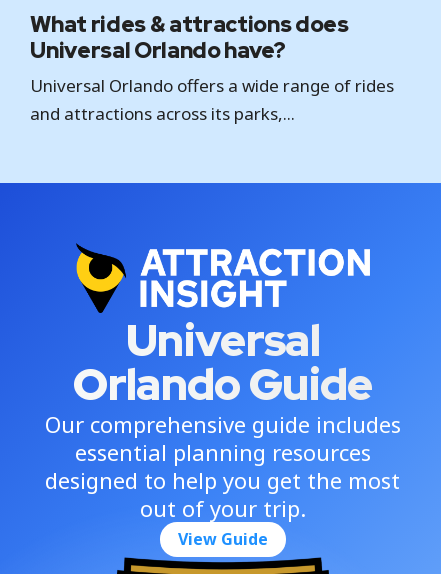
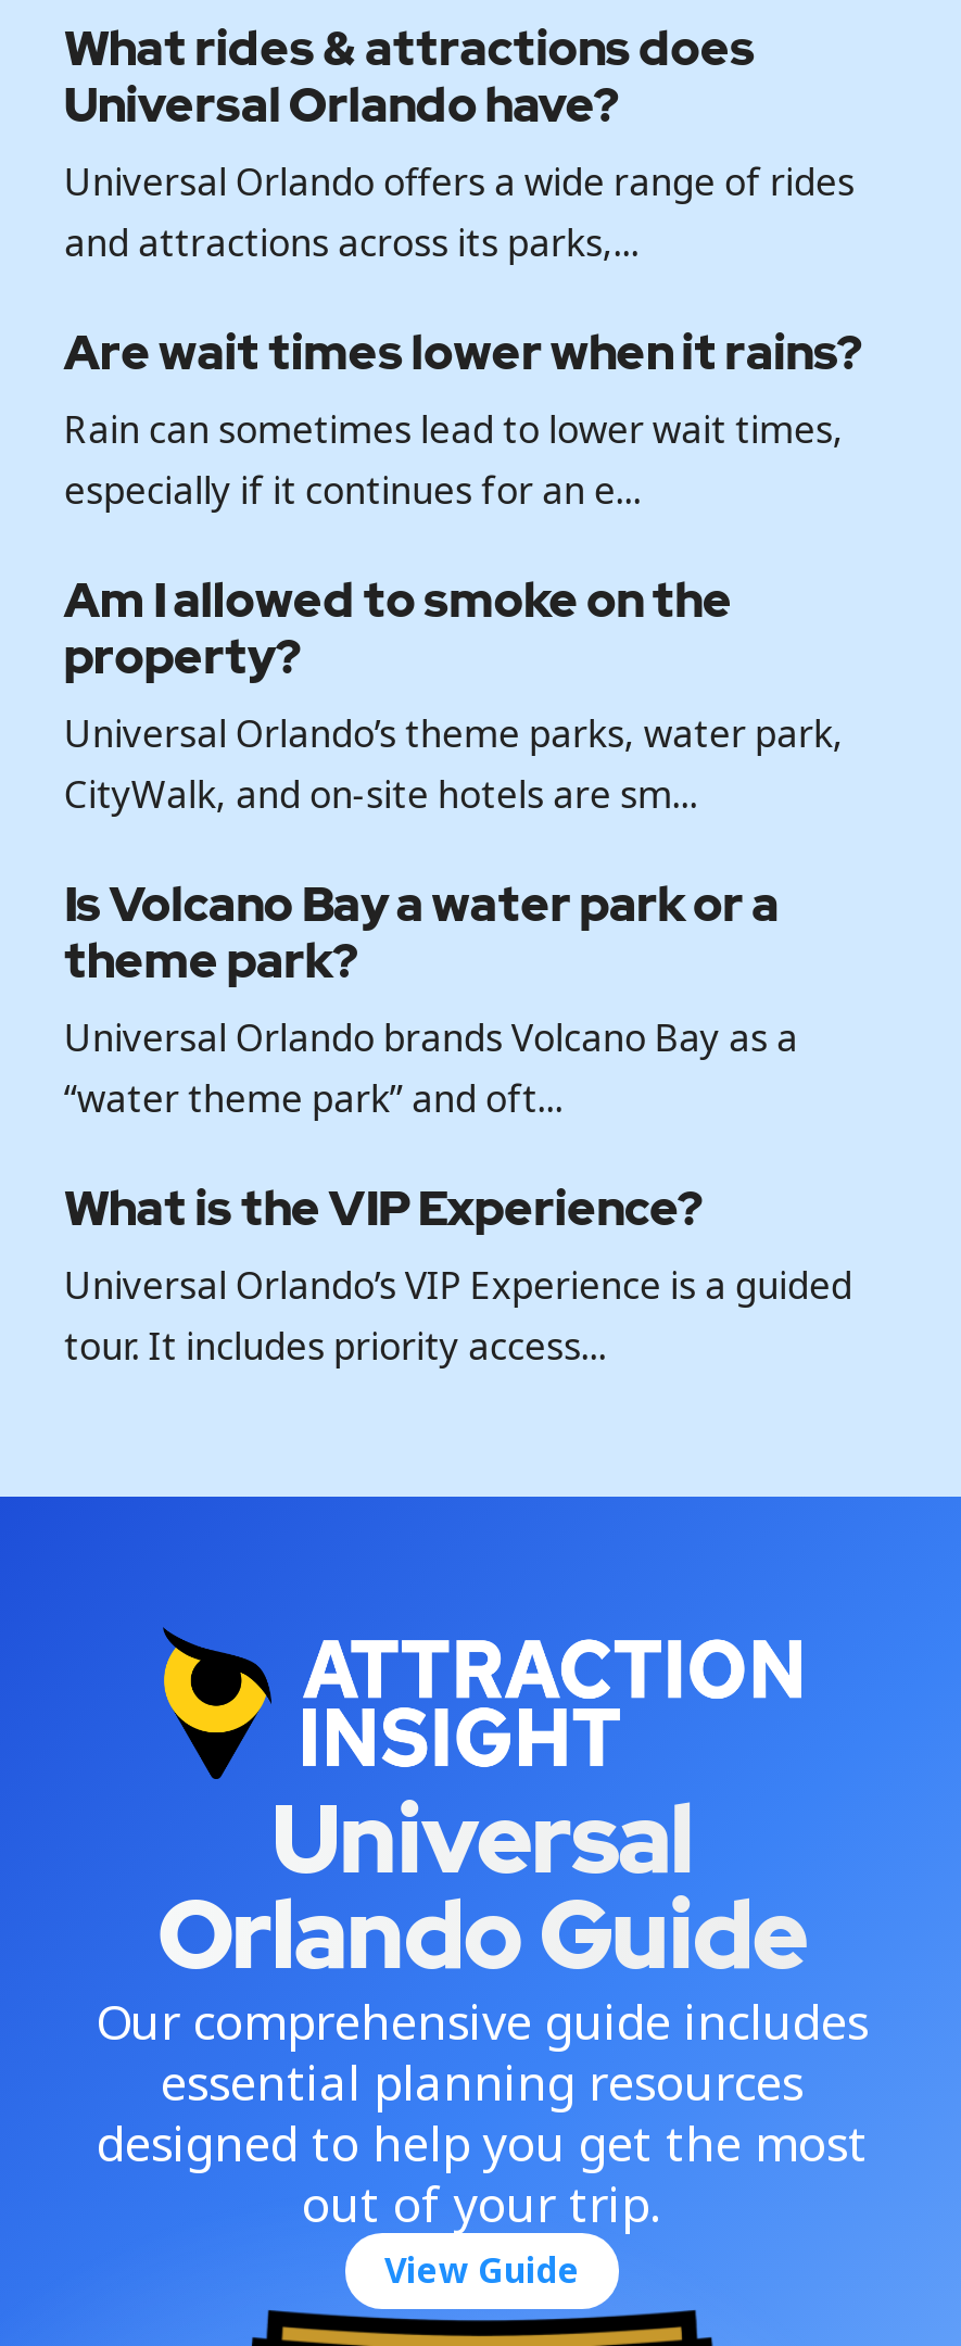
+ Are wait times lower when it rains?
+ Rain can sometimes lead to lower wait times,
+ especially if it continues for an e...
+ Am I allowed to smoke on the
+ property?
+ Universal Orlando’s theme parks, water park,
+ CityWalk, and on-site hotels are sm...
+ Is Volcano Bay a water park or a
+ theme park?
+ Universal Orlando brands Volcano Bay as a
+ “water theme park” and oft...
+ What is the VIP Experience?
+ Universal Orlando’s VIP Experience is a guided
+ tour. It includes priority access...
